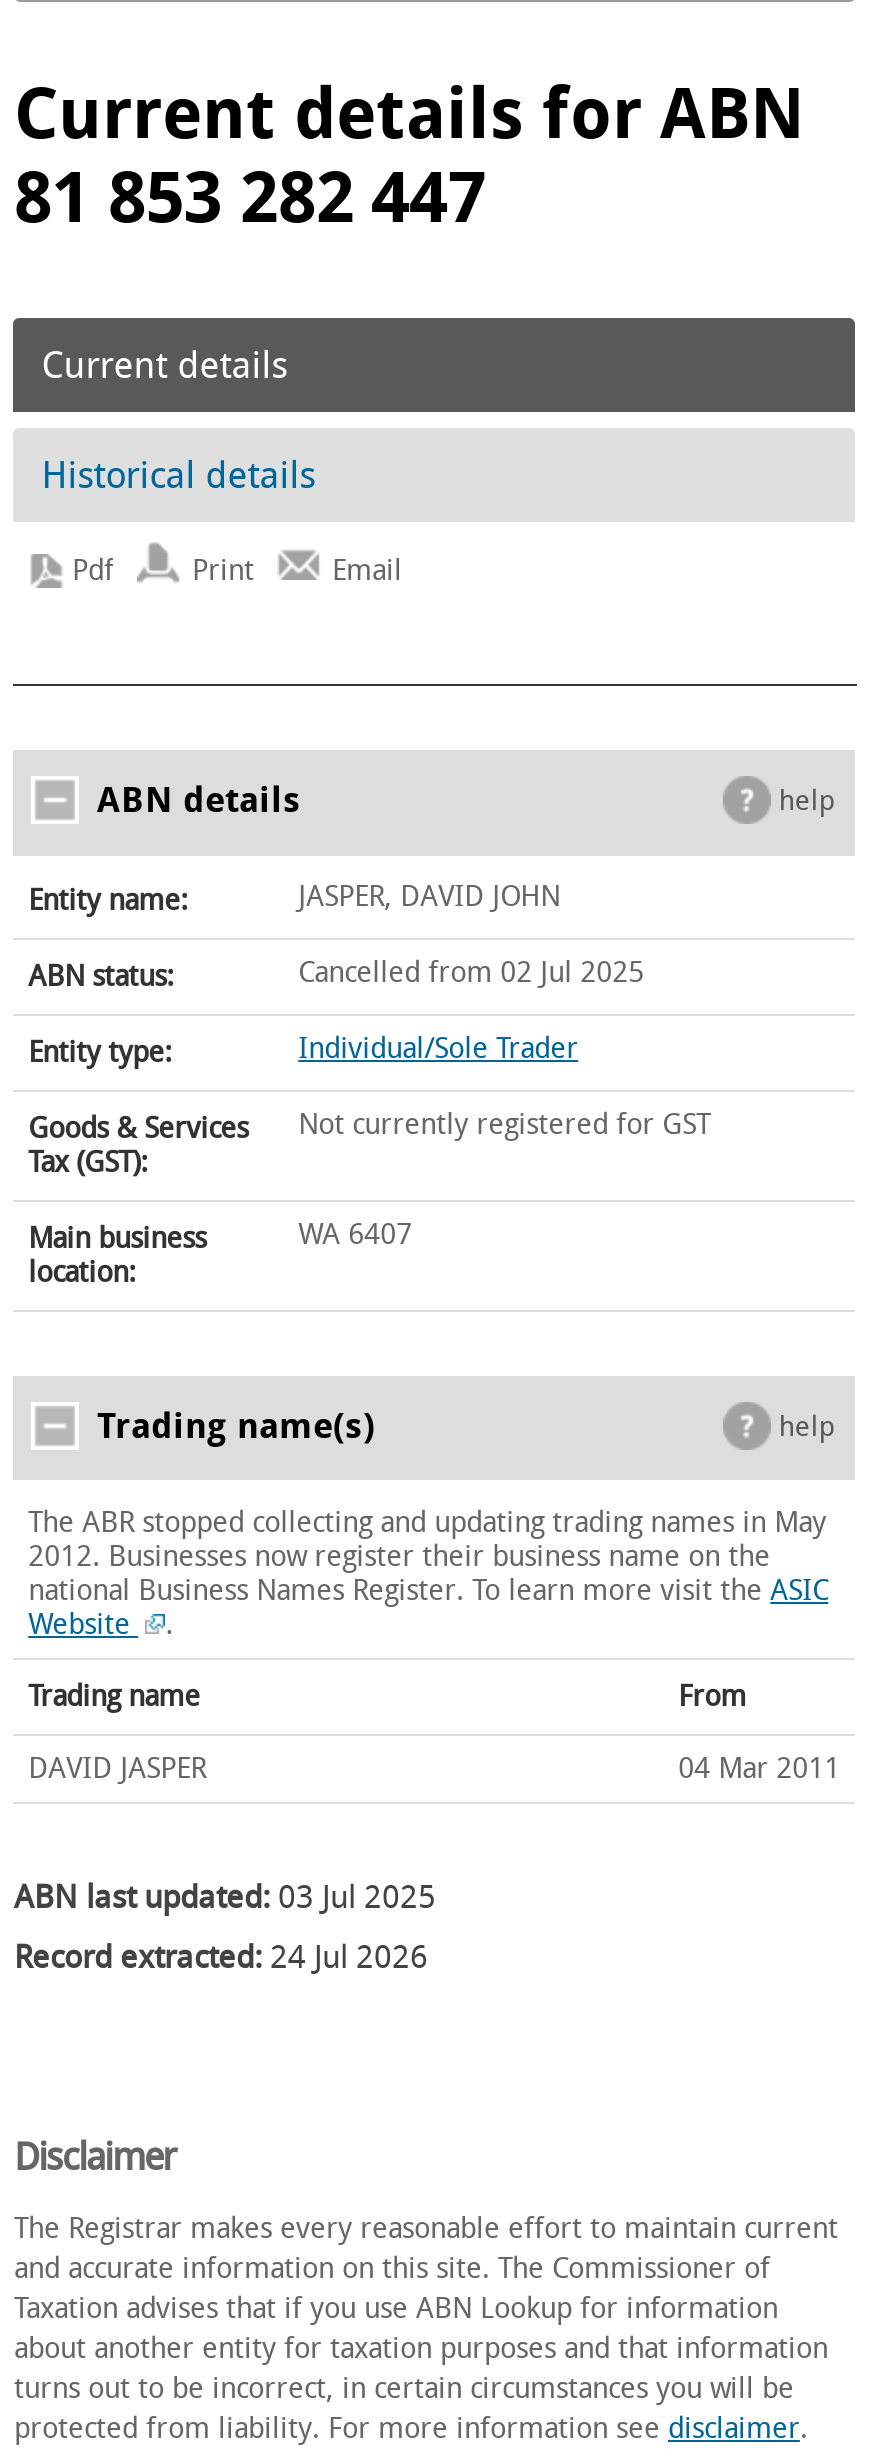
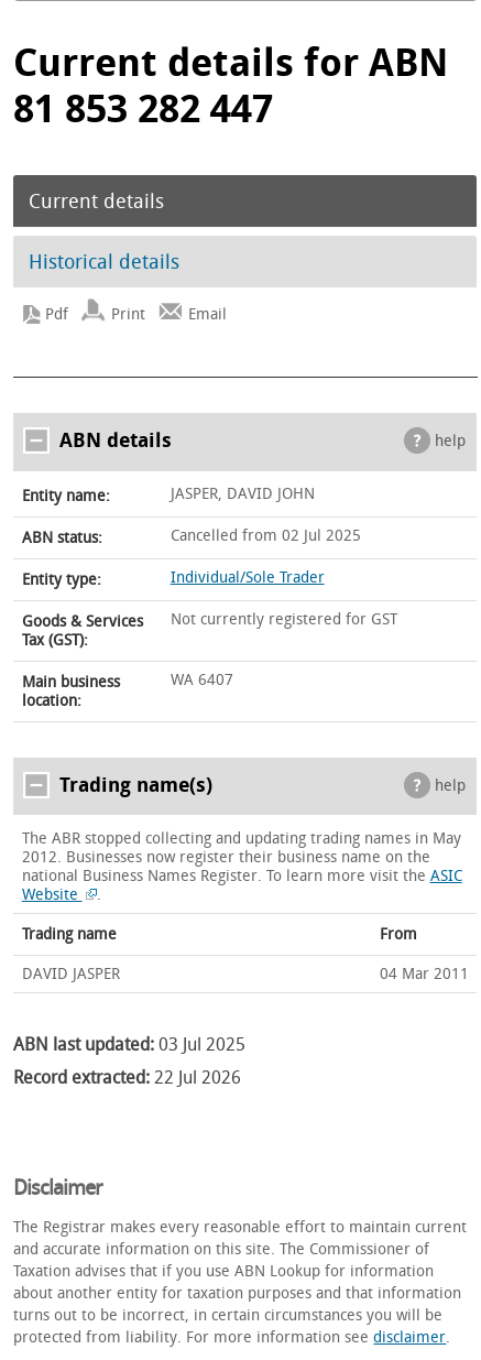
- Record extracted: 24 Jul 2026
+ Record extracted: 22 Jul 2026
